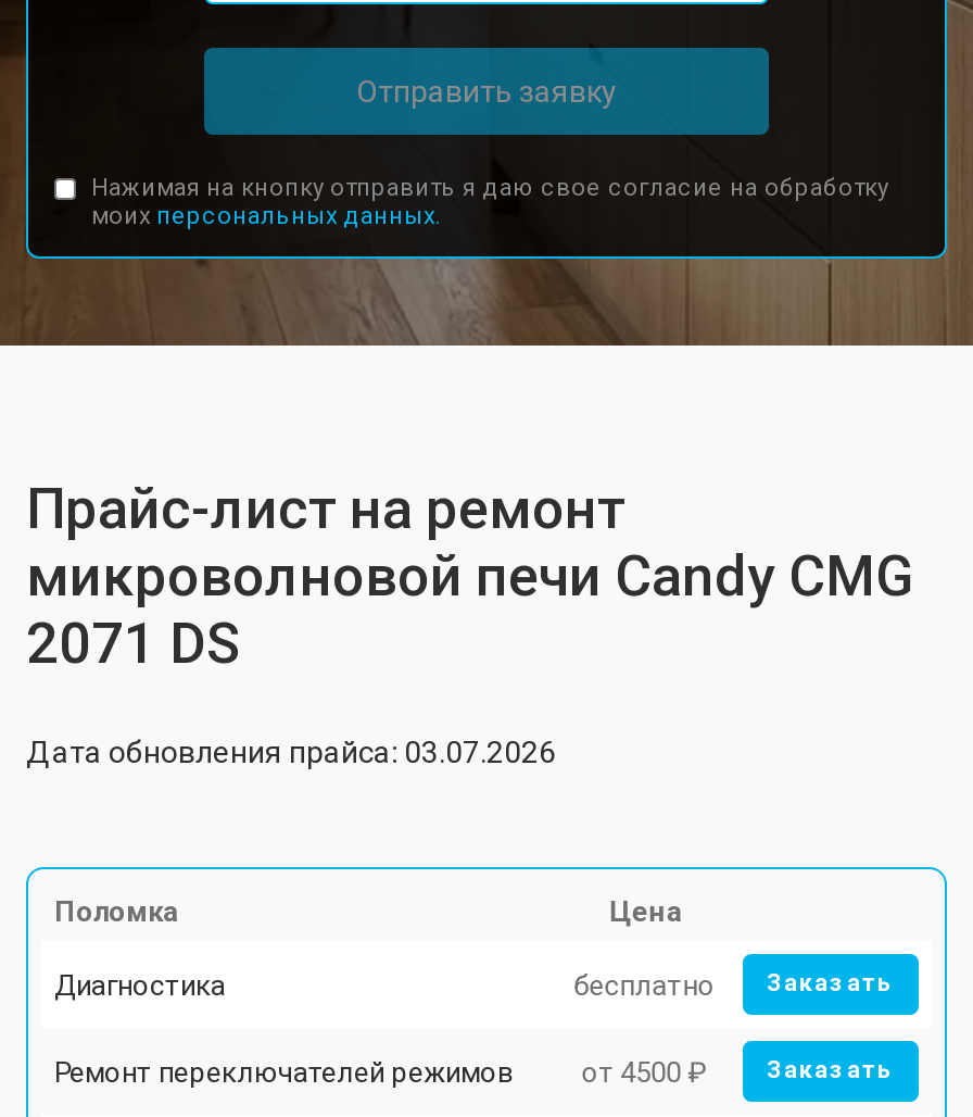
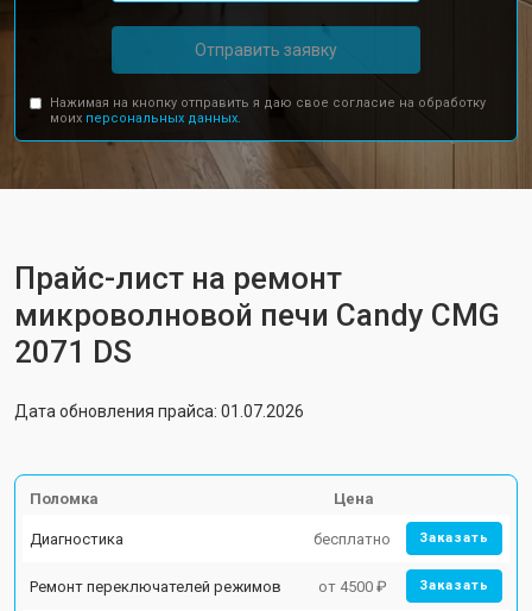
- Дата обновления прайса: 03.07.2026
+ Дата обновления прайса: 01.07.2026
